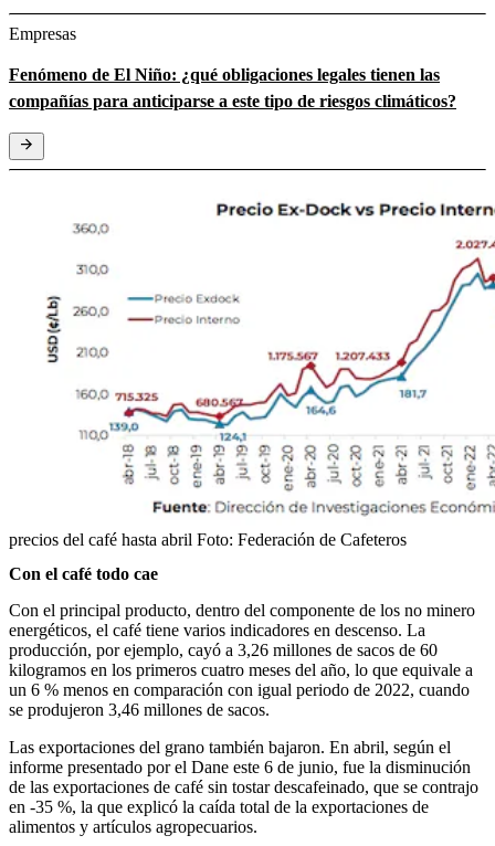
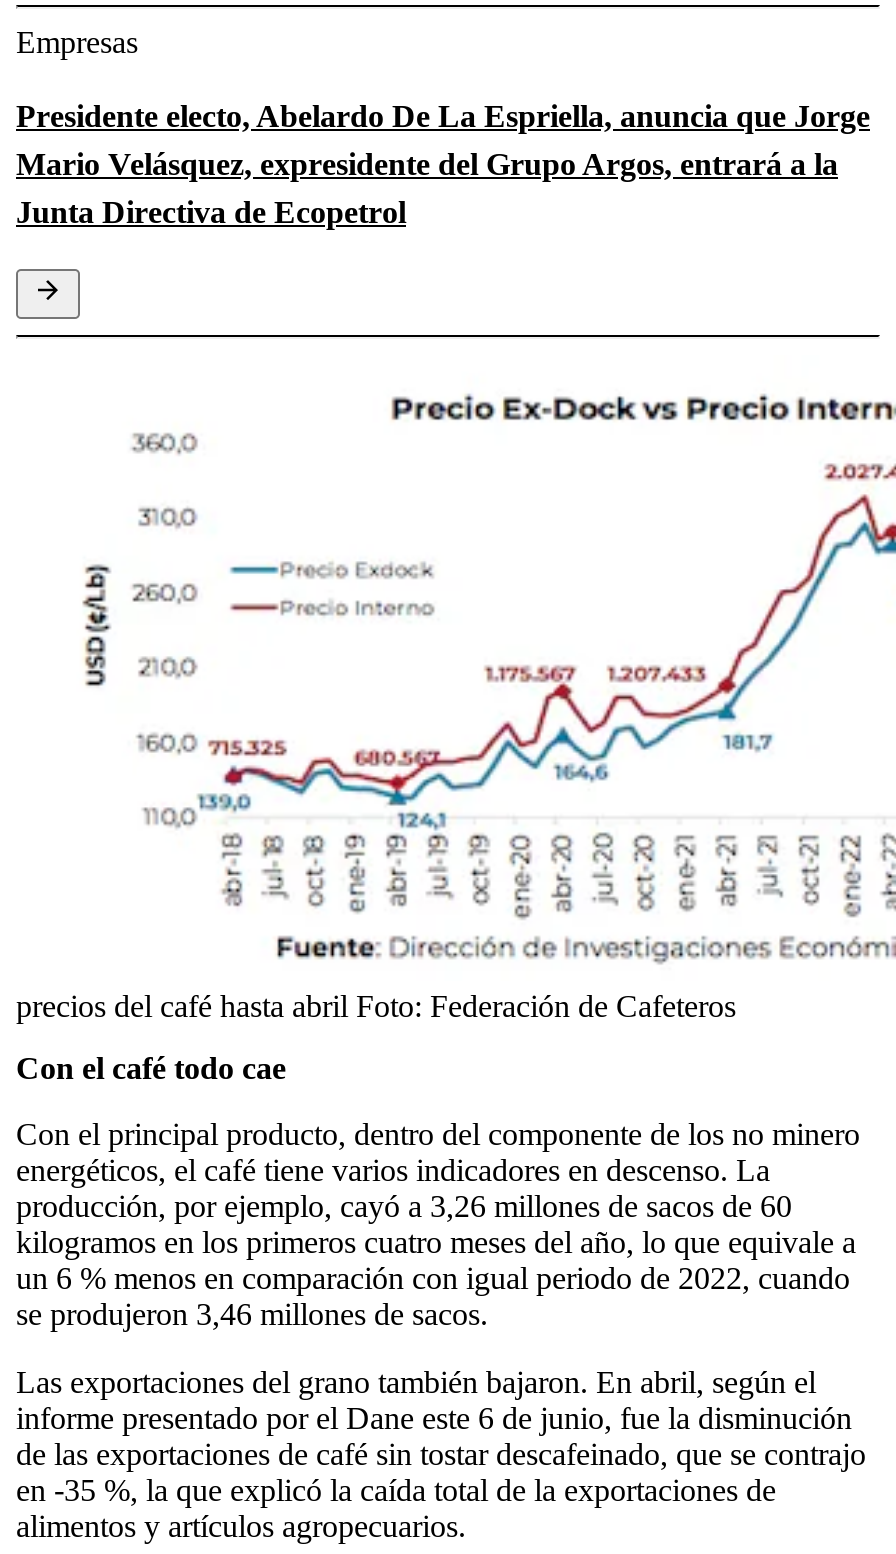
- Fenómeno de El Niño: ¿qué obligaciones legales tienen las
- compañías para anticiparse a este tipo de riesgos climáticos?
+ Presidente electo, Abelardo De La Espriella, anuncia que Jorge
+ Mario Velásquez, expresidente del Grupo Argos, entrará a la
+ Junta Directiva de Ecopetrol
